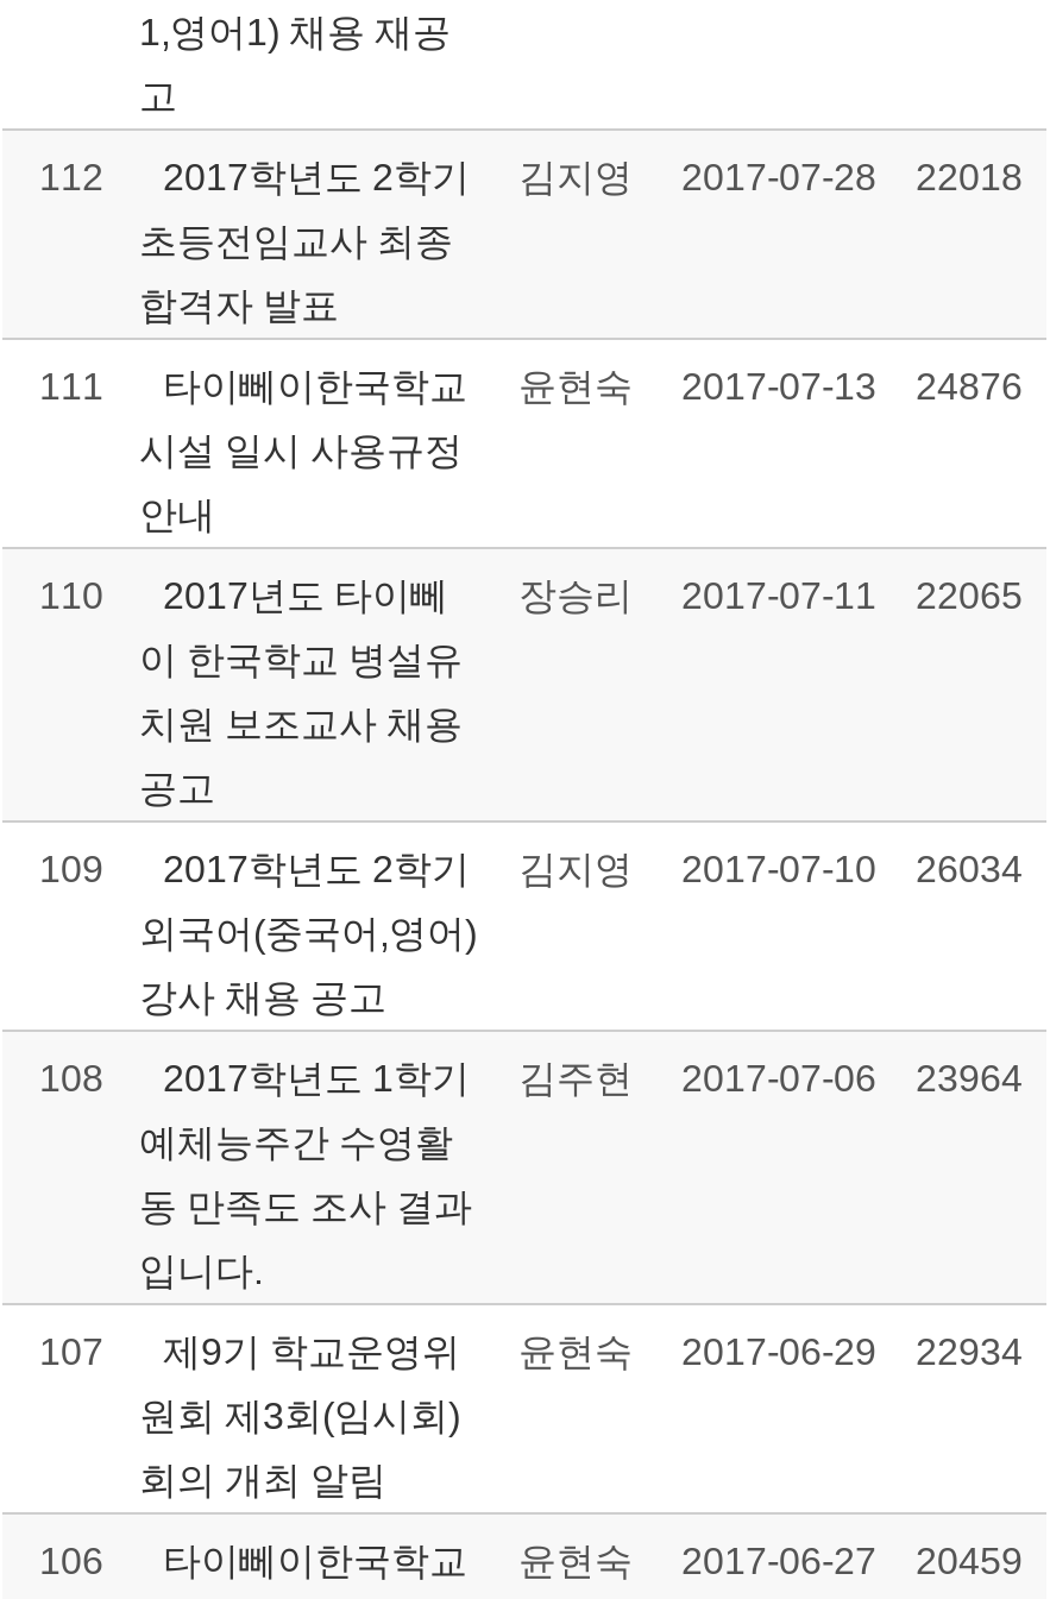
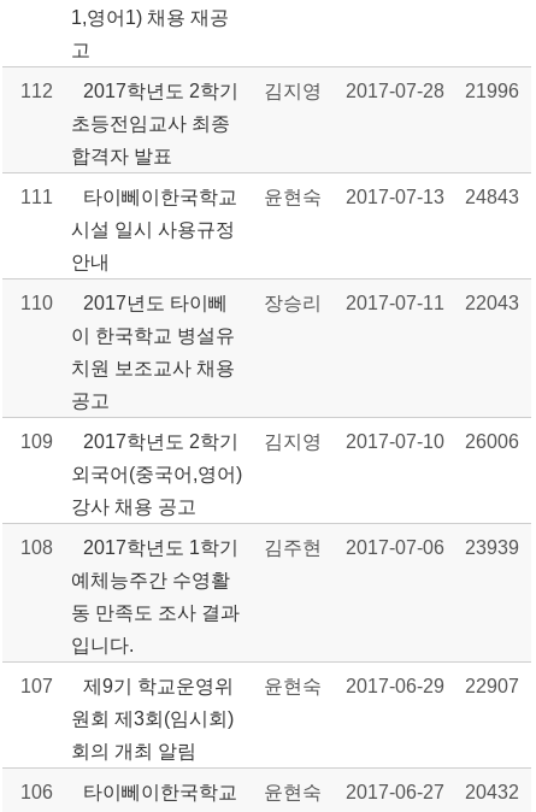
- 112 2017학년도 2학기 김지영 2017-07-28 22018
+ 112 2017학년도 2학기 김지영 2017-07-28 21996

- 111 타이뻬이한국학교 윤현숙 2017-07-13 24876
+ 111 타이뻬이한국학교 윤현숙 2017-07-13 24843

- 110 2017년도 타이뻬 장승리 2017-07-11 22065
+ 110 2017년도 타이뻬 장승리 2017-07-11 22043

- 109 2017학년도 2학기 김지영 2017-07-10 26034
+ 109 2017학년도 2학기 김지영 2017-07-10 26006

- 108 2017학년도 1학기 김주현 2017-07-06 23964
+ 108 2017학년도 1학기 김주현 2017-07-06 23939

- 107 제9기 학교운영위 윤현숙 2017-06-29 22934
+ 107 제9기 학교운영위 윤현숙 2017-06-29 22907

- 106 타이뻬이한국학교 윤현숙 2017-06-27 20459
+ 106 타이뻬이한국학교 윤현숙 2017-06-27 20432
